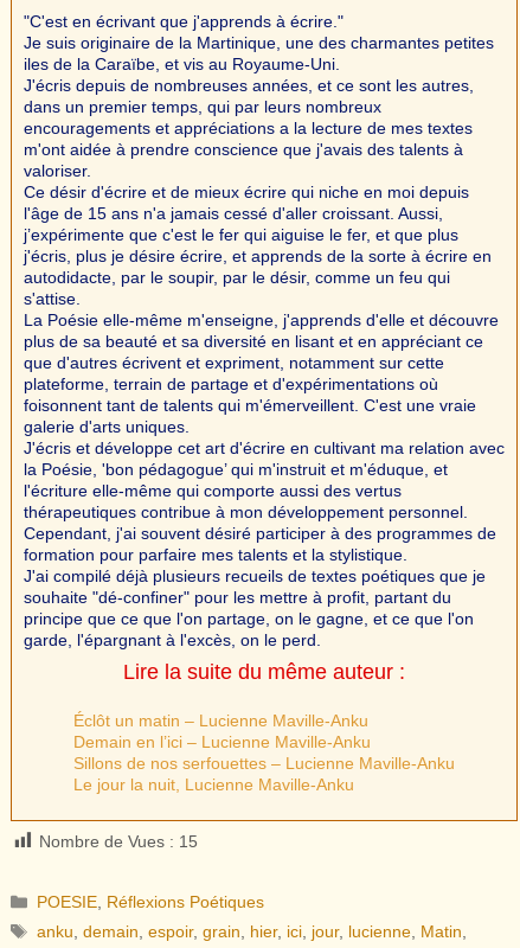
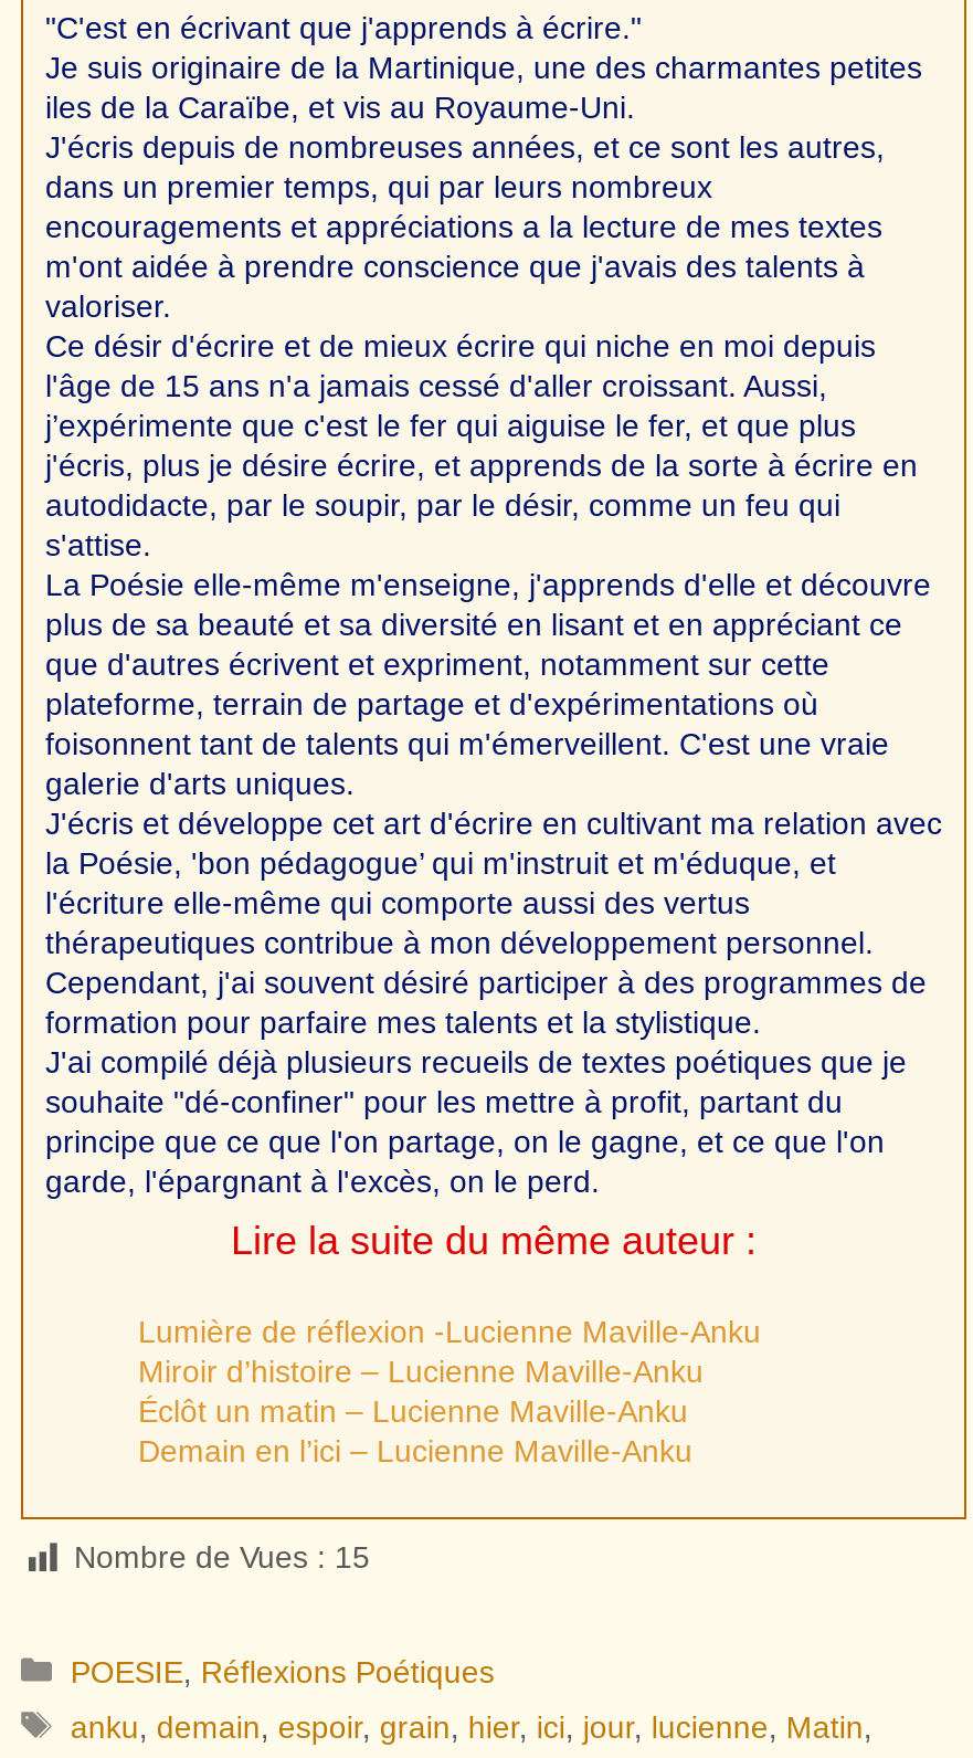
+ Lumière de réflexion -Lucienne Maville-Anku
+ Miroir d’histoire – Lucienne Maville-Anku

moved down: Éclôt un matin – Lucienne Maville-Anku | Demain en l’ici – Lucienne Maville-Anku

- Sillons de nos serfouettes – Lucienne Maville-Anku
- Le jour la nuit, Lucienne Maville-Anku
